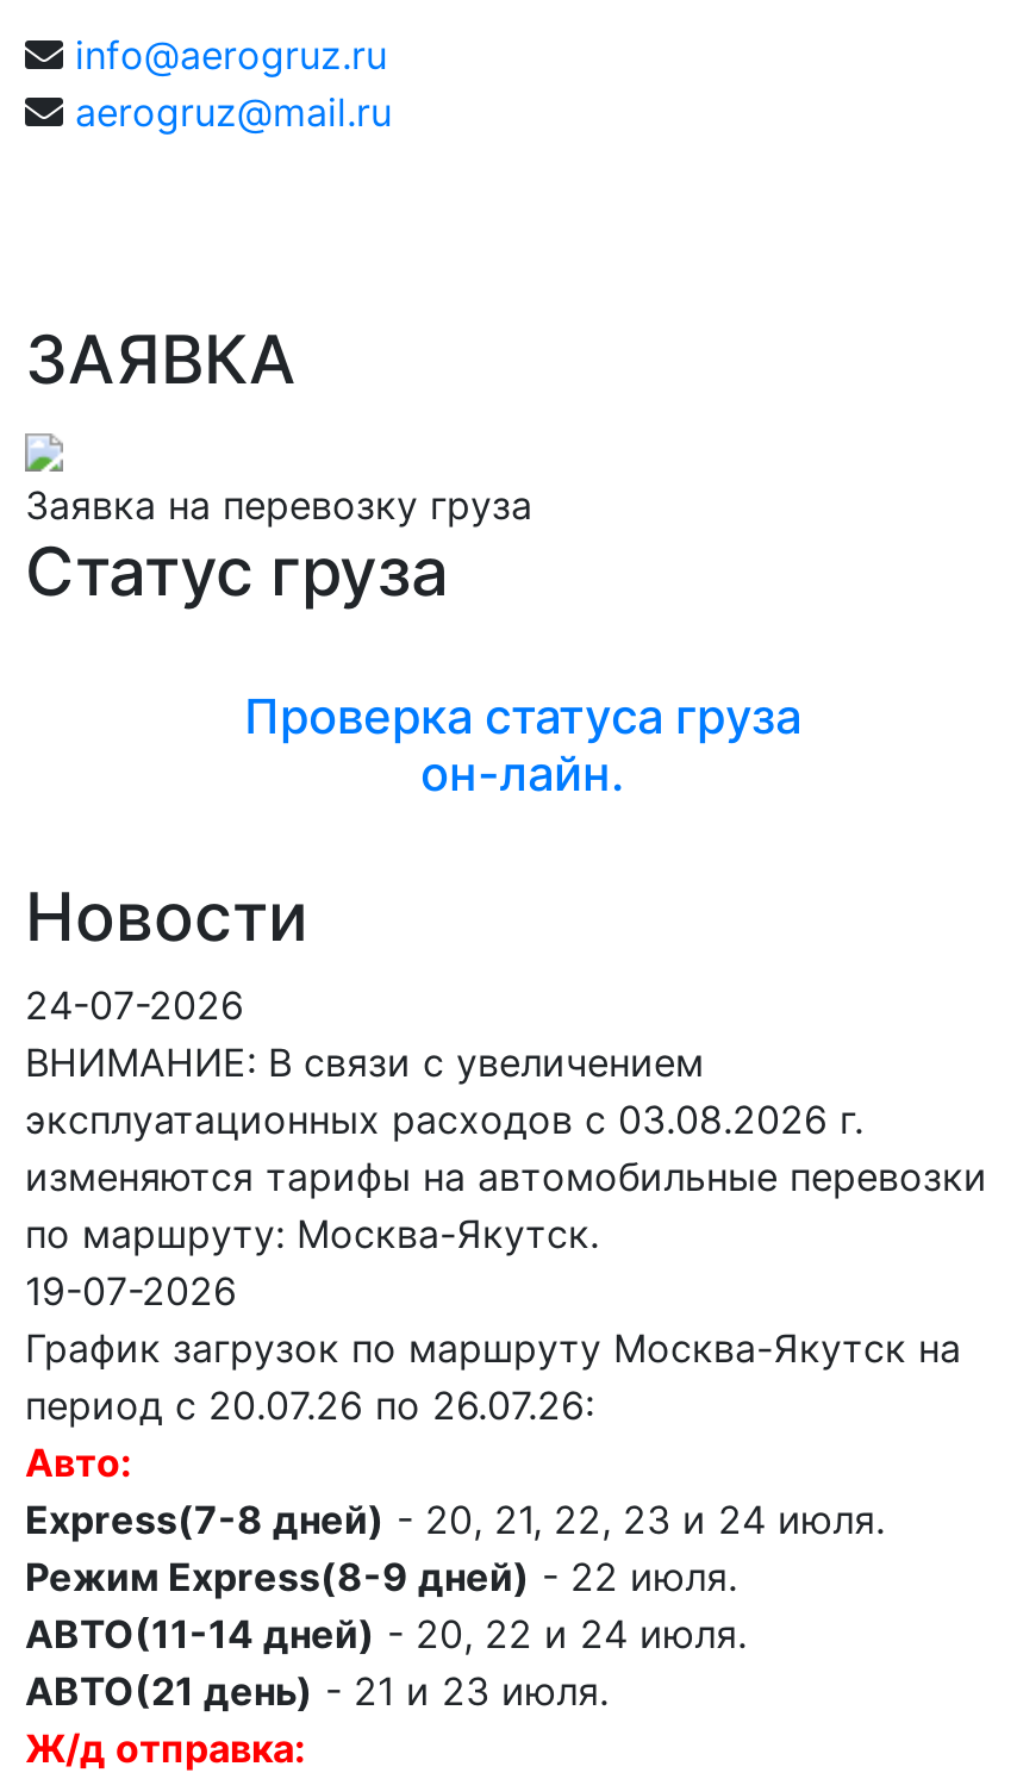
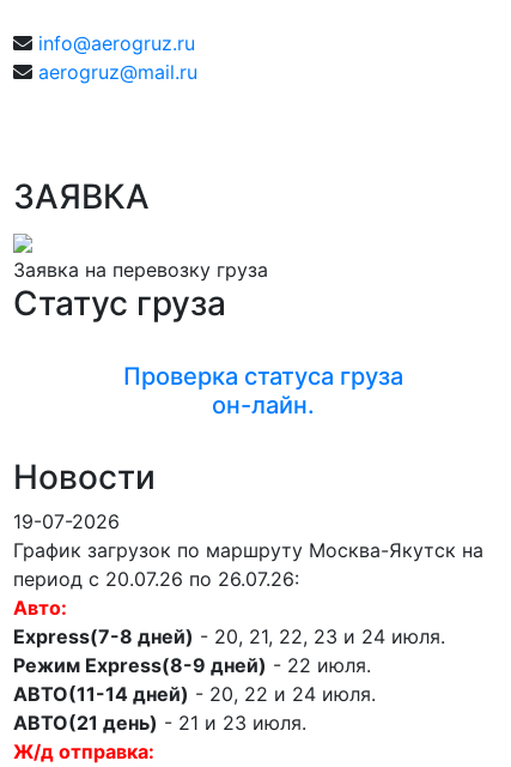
- 24-07-2026
- ВНИМАНИЕ: В связи с увеличением
- эксплуатационных расходов с 03.08.2026 г.
- изменяются тарифы на автомобильные перевозки
- по маршруту: Москва-Якутск.
